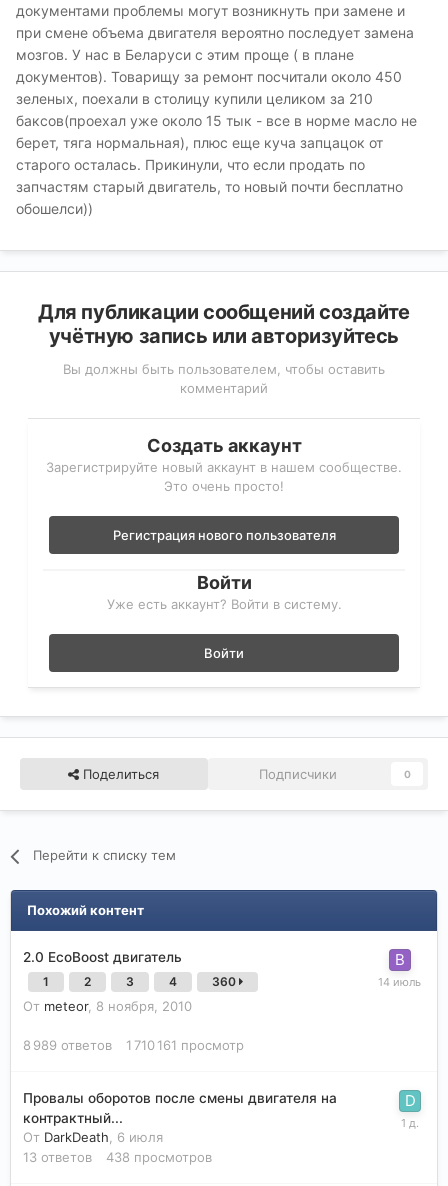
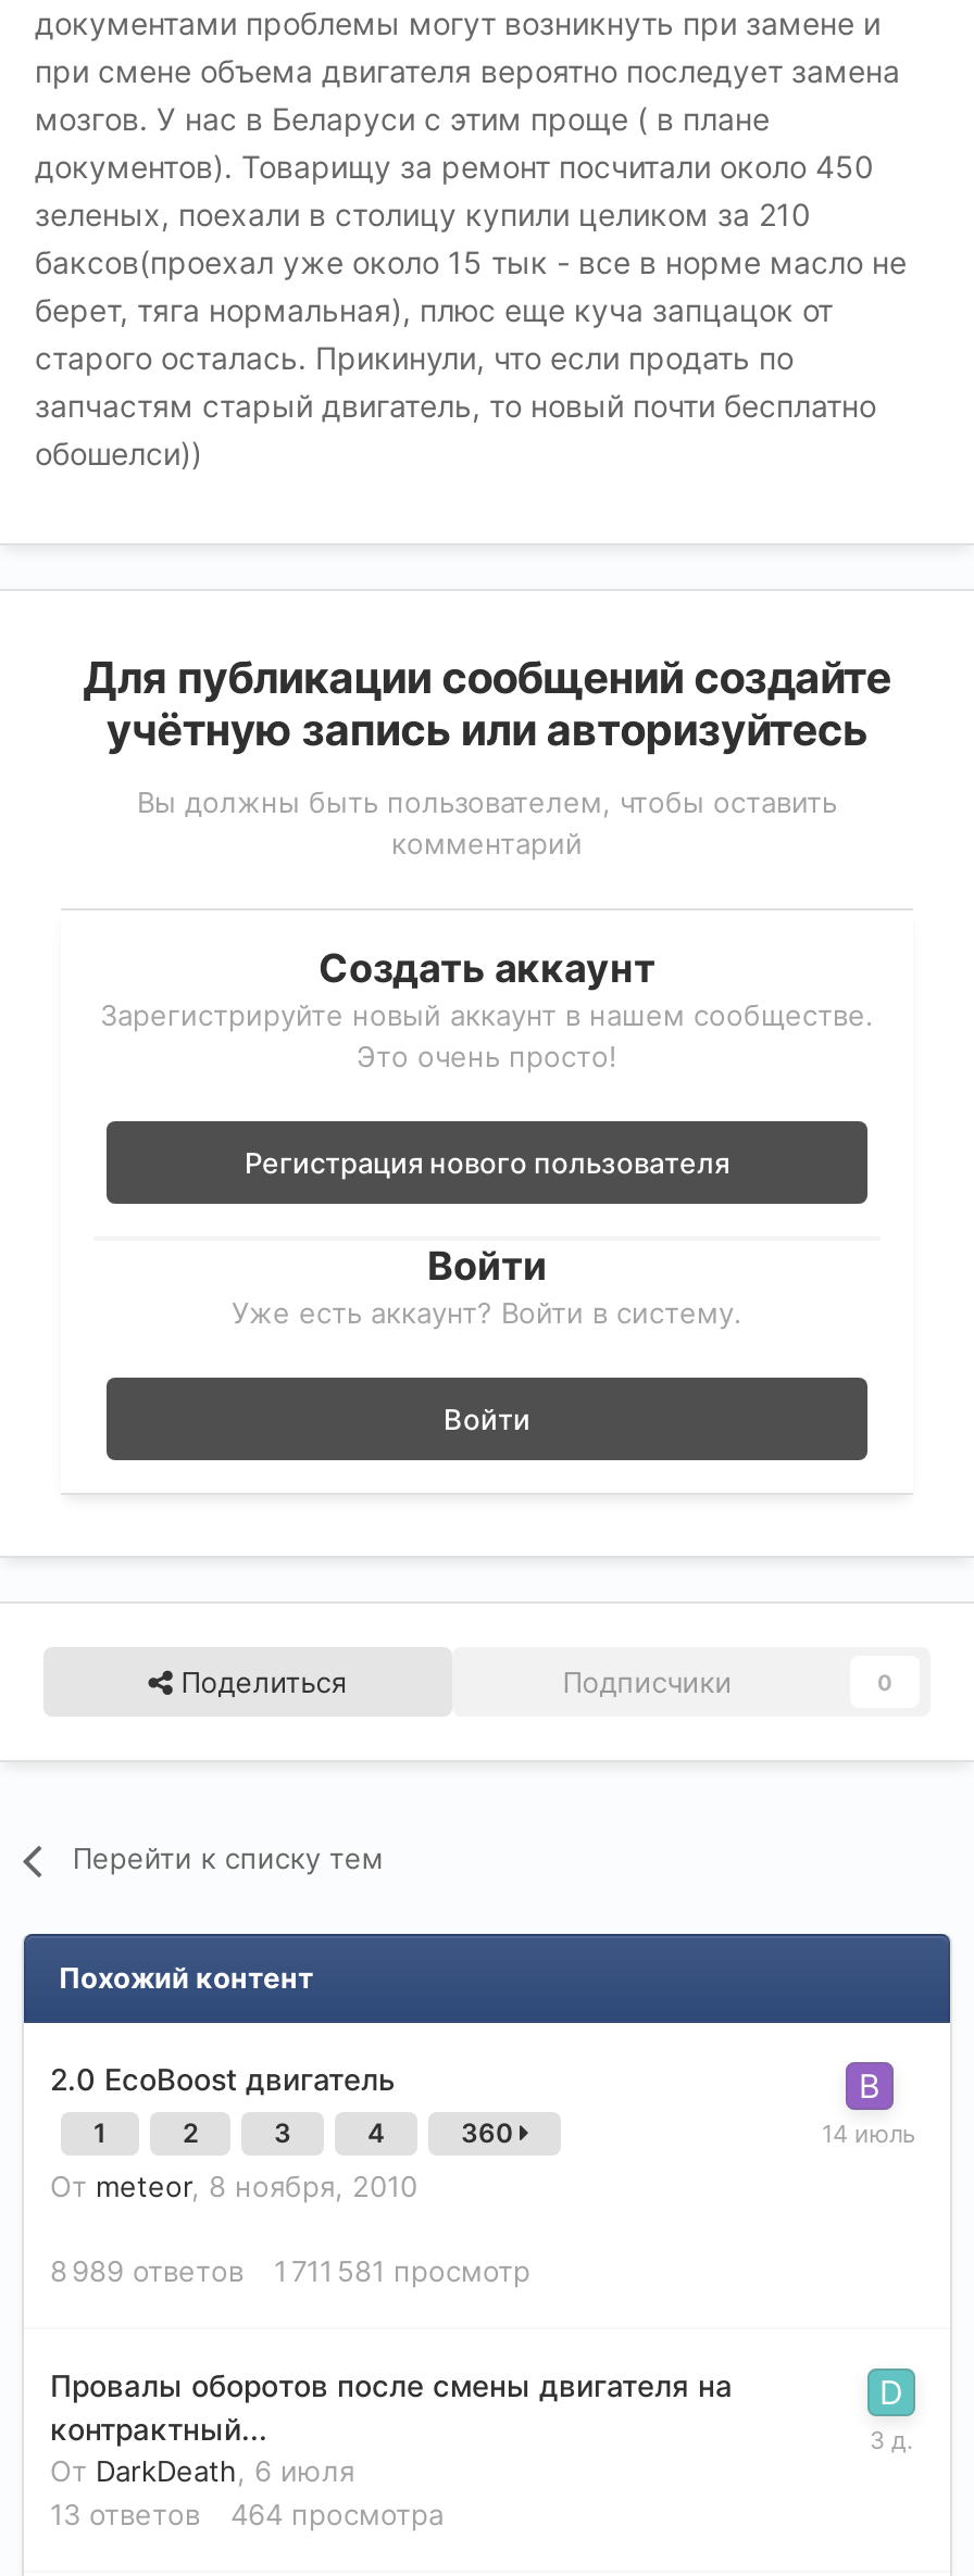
- 8 989 ответов 1 710 161 просмотр
+ 8 989 ответов 1 711 581 просмотр

- 13 ответов 438 просмотров
+ 13 ответов 464 просмотра
